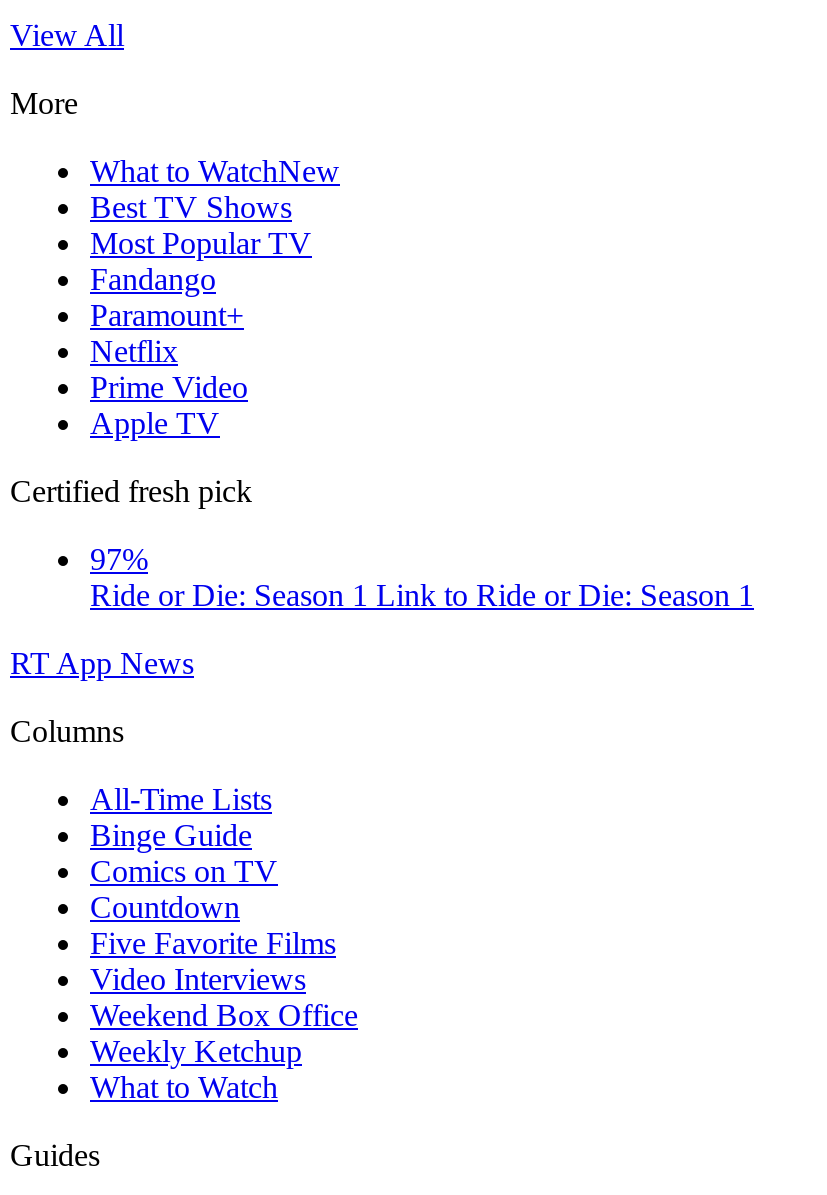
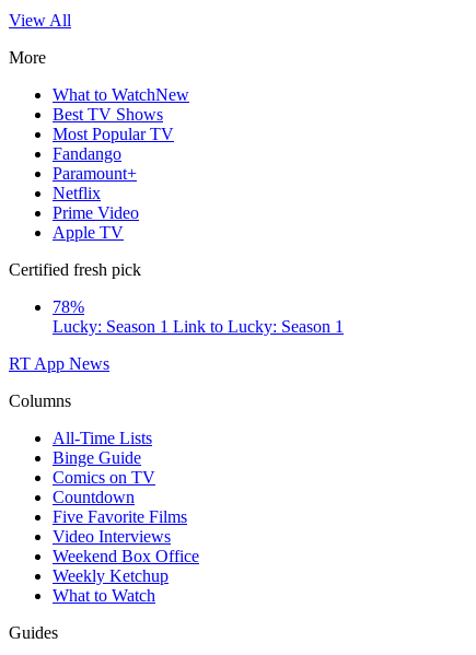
- 97%
- Ride or Die: Season 1 Link to Ride or Die: Season 1
+ 78%
+ Lucky: Season 1 Link to Lucky: Season 1
